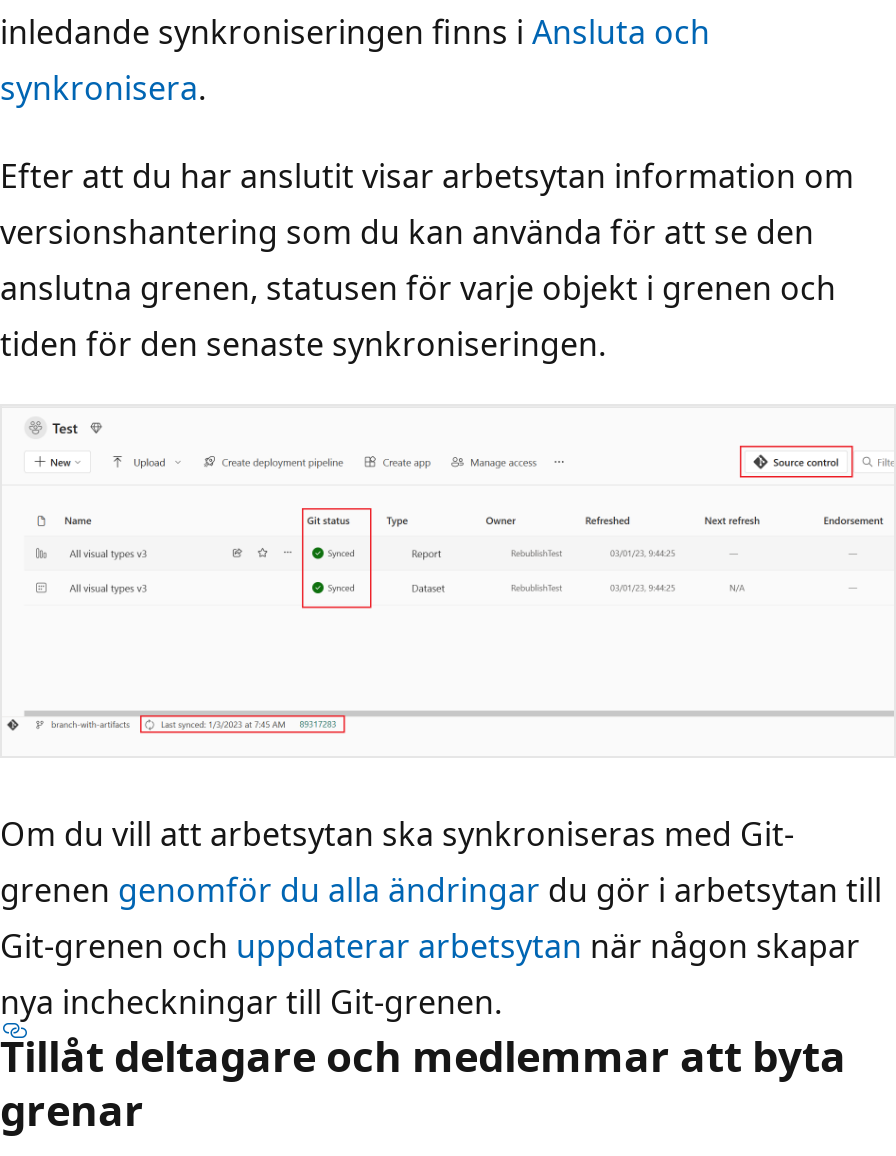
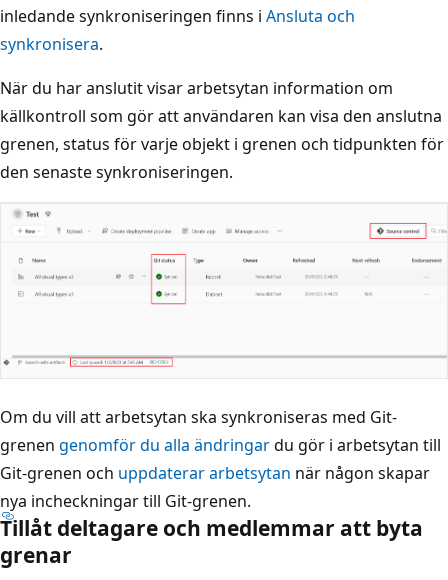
- Efter att du har anslutit visar arbetsytan information om
- versionshantering som du kan använda för att se den
- anslutna grenen, statusen för varje objekt i grenen och
- tiden för den senaste synkroniseringen.
+ När du har anslutit visar arbetsytan information om
+ källkontroll som gör att användaren kan visa den anslutna
+ grenen, status för varje objekt i grenen och tidpunkten för
+ den senaste synkroniseringen.
